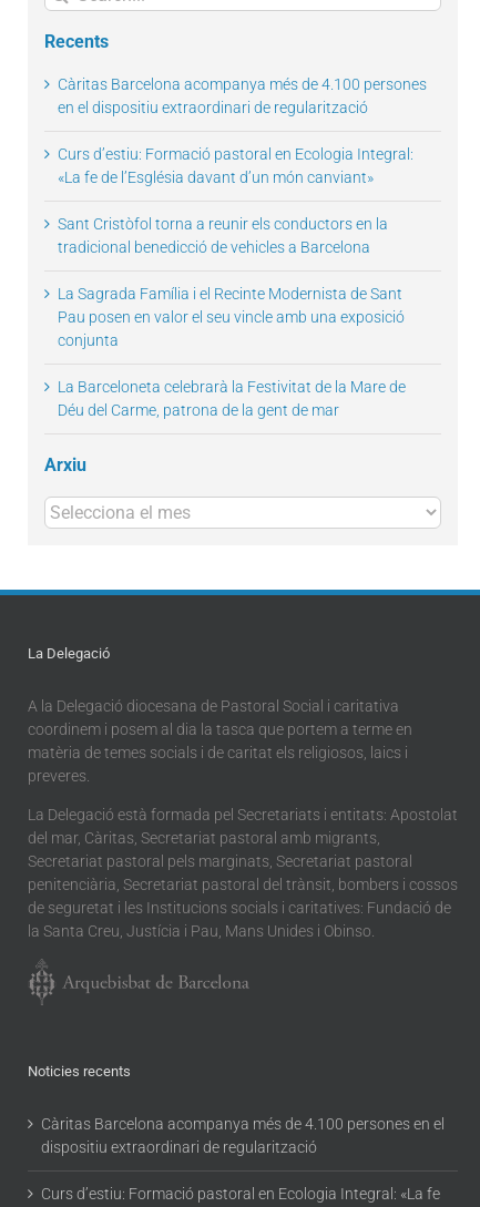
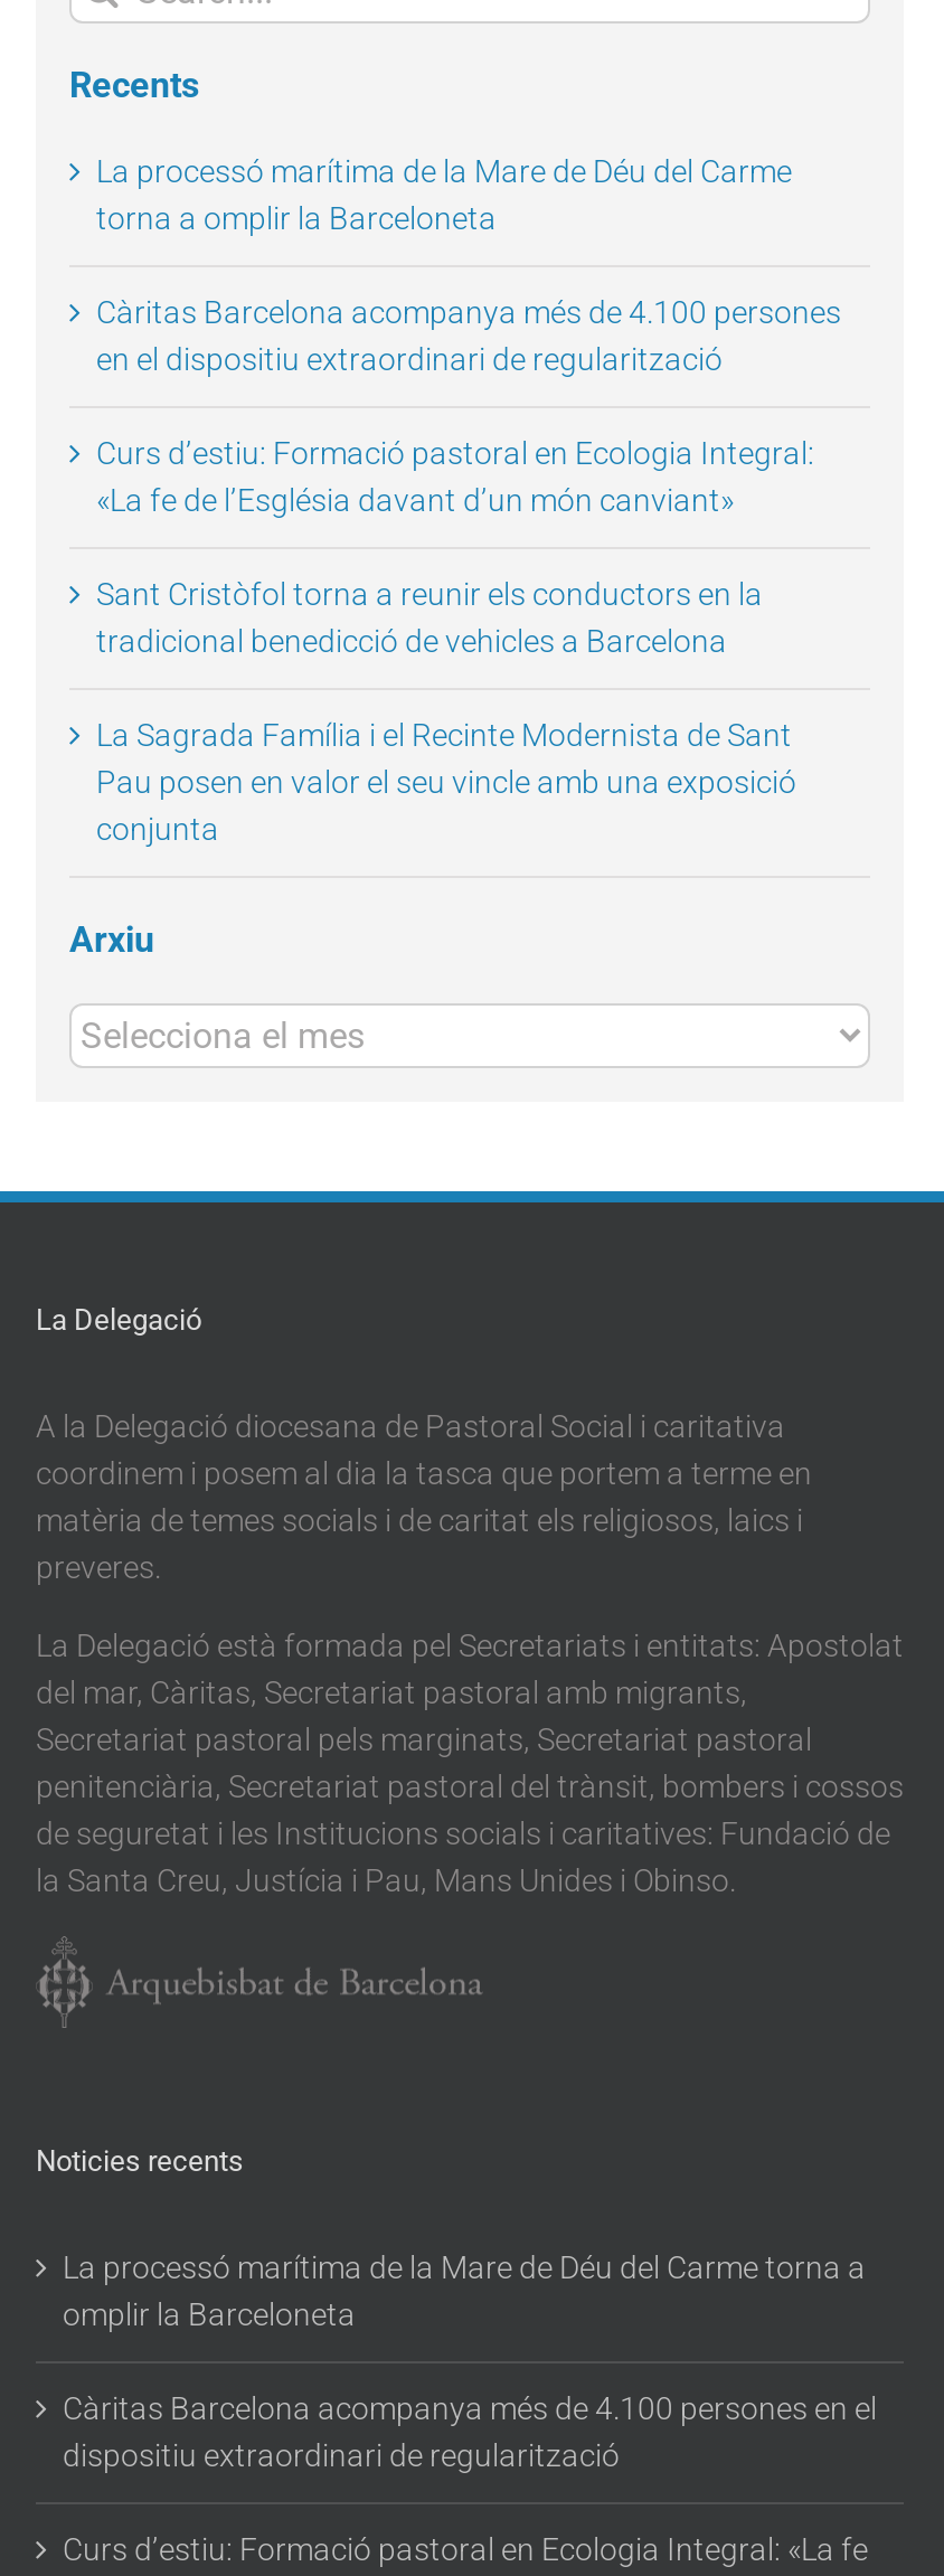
+ La processó marítima de la Mare de Déu del Carme
+ torna a omplir la Barceloneta

- La Barceloneta celebrarà la Festivitat de la Mare de
- Déu del Carme, patrona de la gent de mar

+ La processó marítima de la Mare de Déu del Carme torna a
+ omplir la Barceloneta
